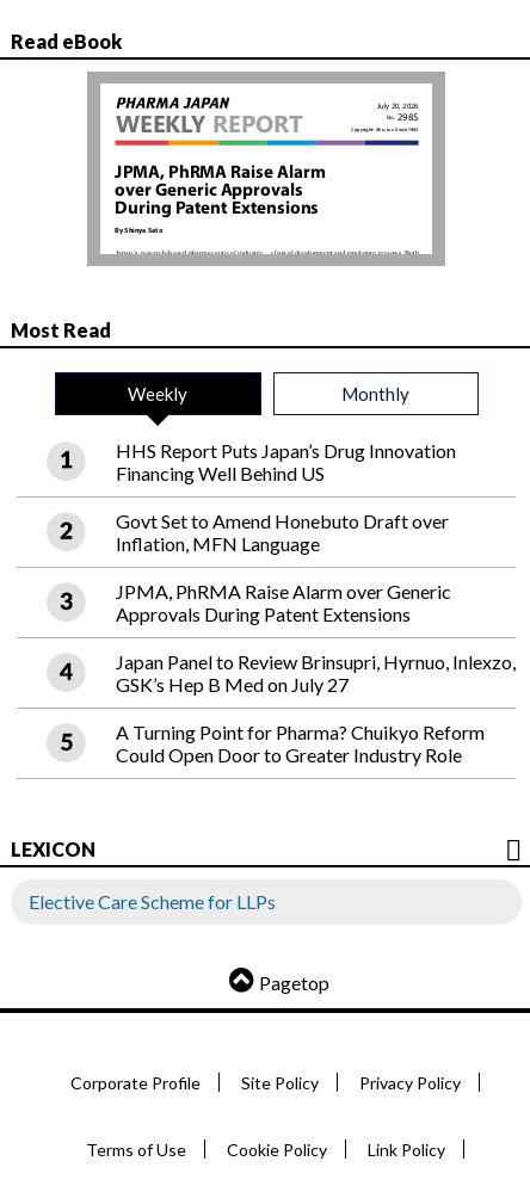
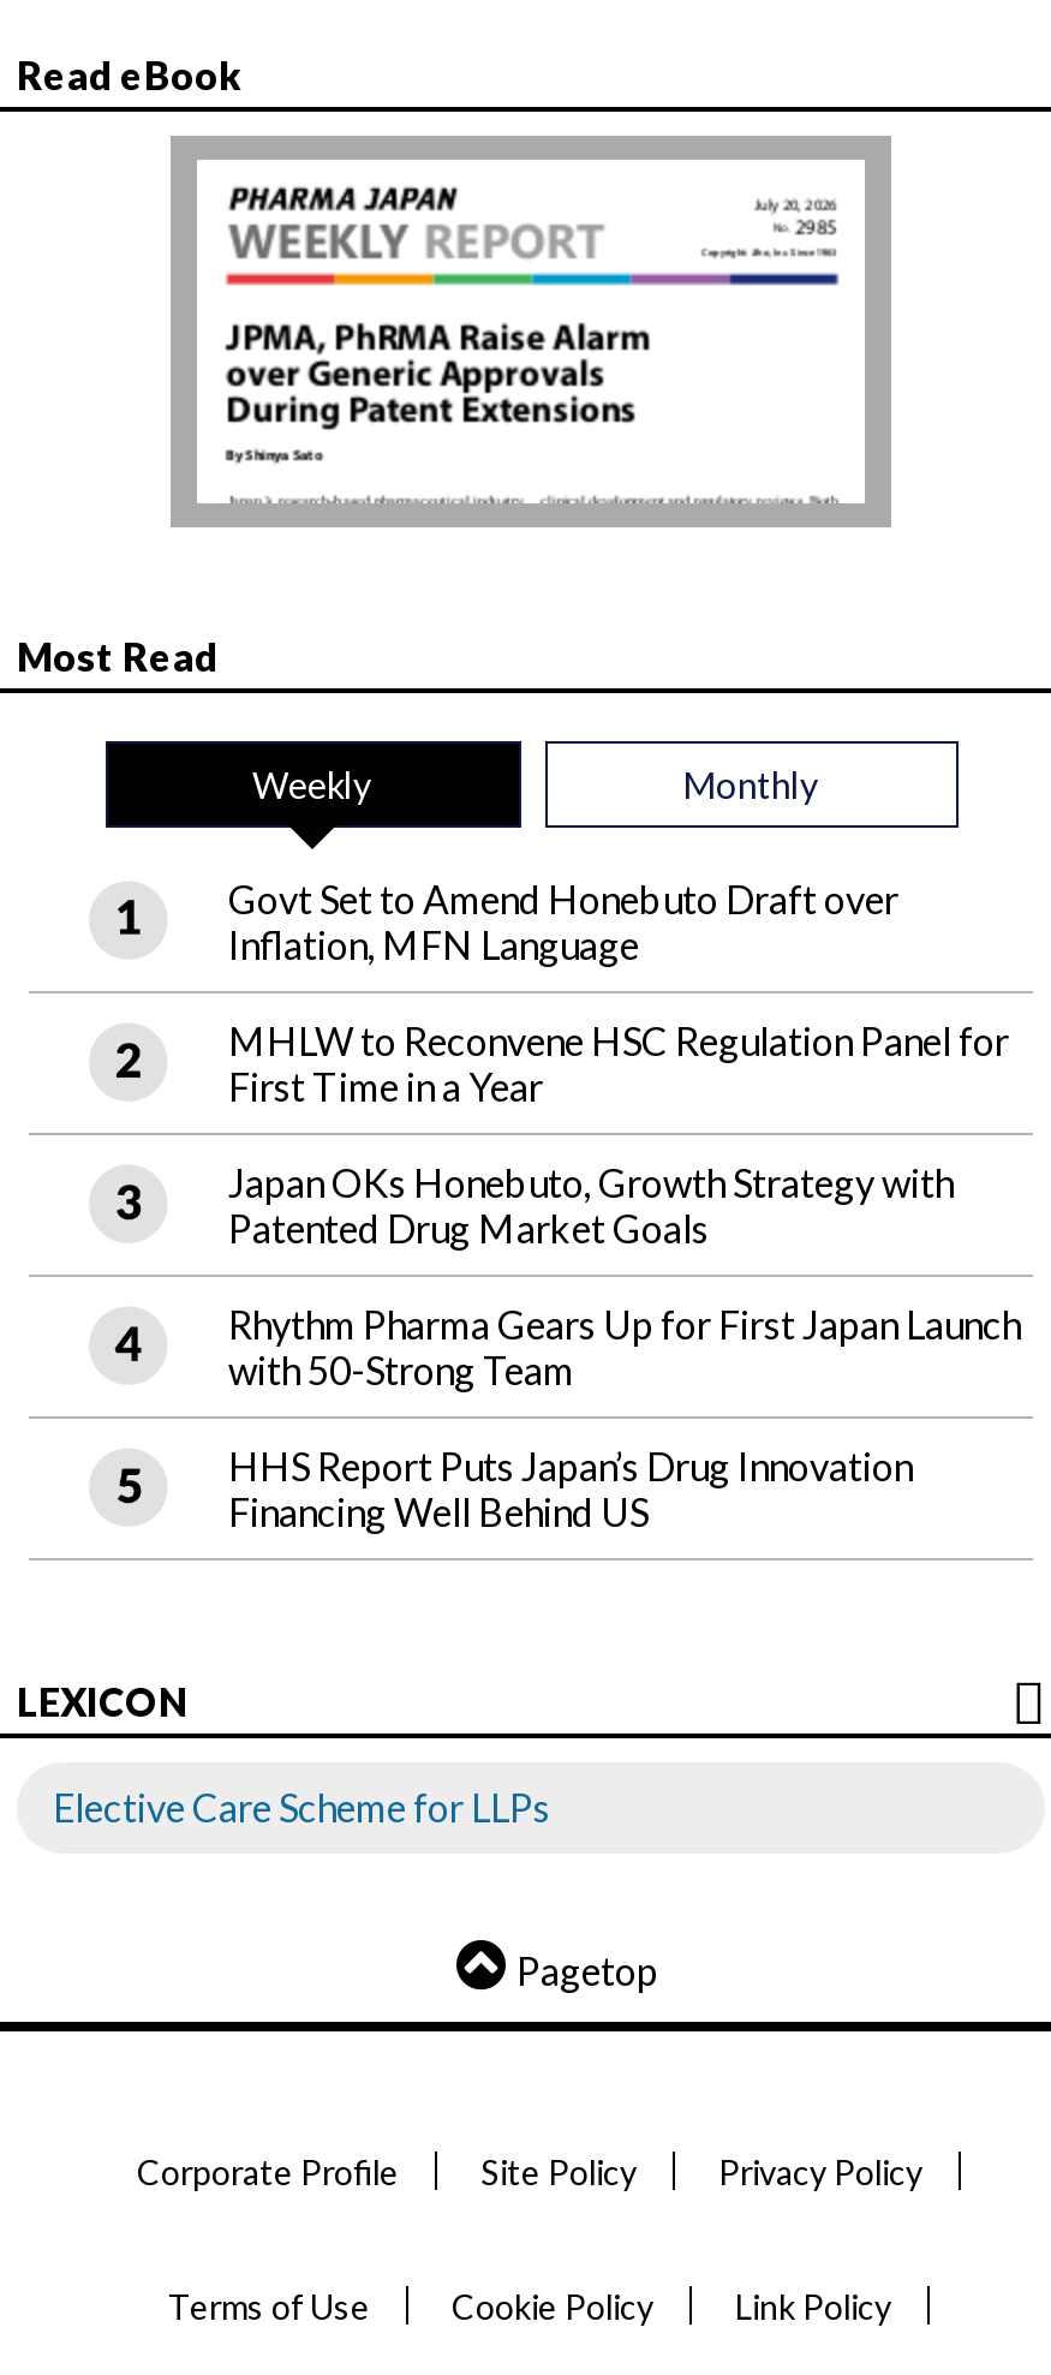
+ MHLW to Reconvene HSC Regulation Panel for
+ First Time in a Year
+ Japan OKs Honebuto, Growth Strategy with
+ Patented Drug Market Goals
+ Rhythm Pharma Gears Up for First Japan Launch
+ with 50-Strong Team

moved down: HHS Report Puts Japan’s Drug Innovation | Financing Well Behind US

moved up: Govt Set to Amend Honebuto Draft over | Inflation, MFN Language

- JPMA, PhRMA Raise Alarm over Generic
- Approvals During Patent Extensions
- Japan Panel to Review Brinsupri, Hyrnuo, Inlexzo,
- GSK’s Hep B Med on July 27
- A Turning Point for Pharma? Chuikyo Reform
- Could Open Door to Greater Industry Role
